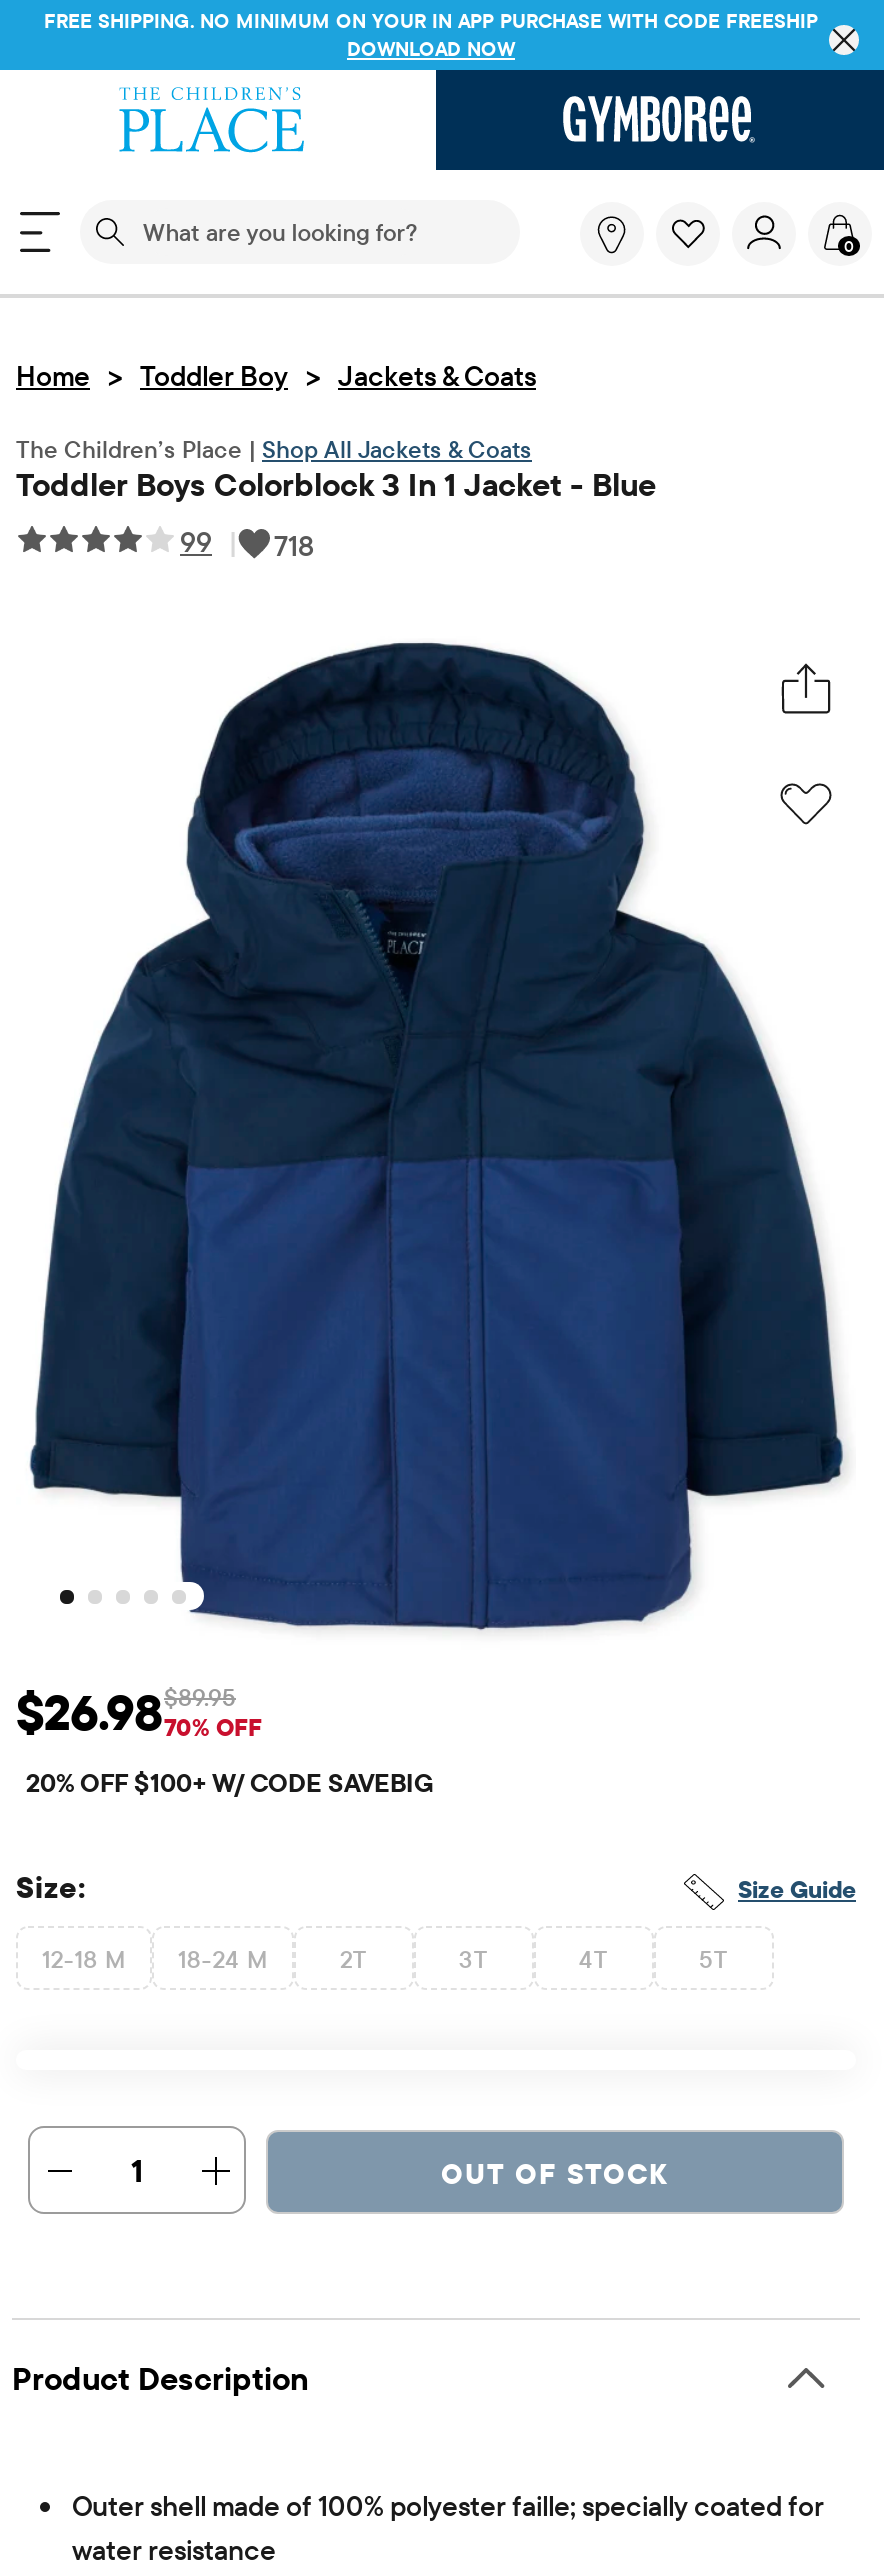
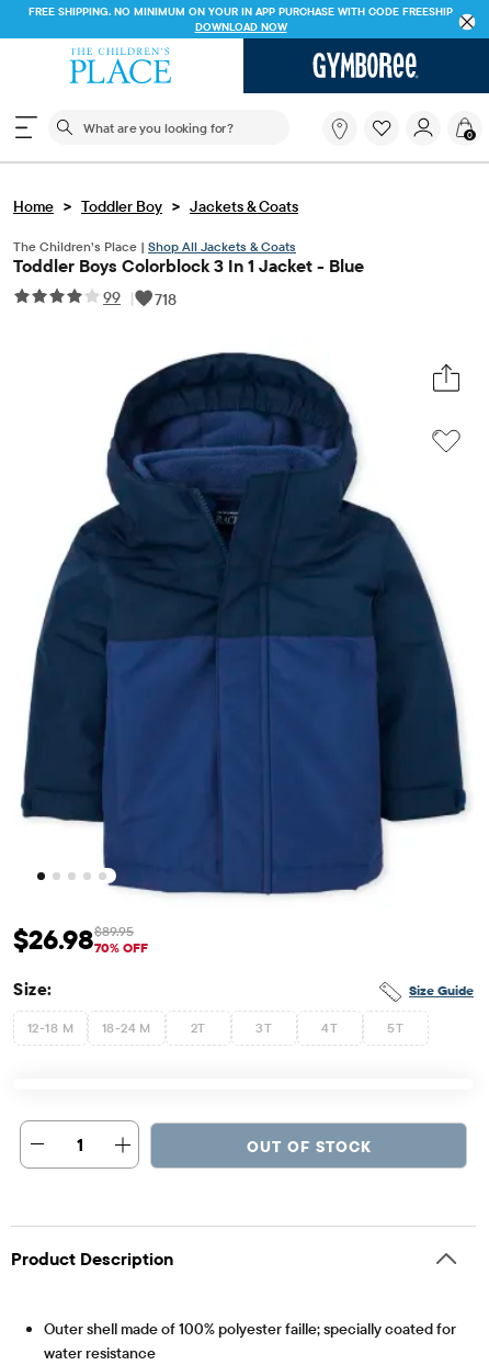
- 20% OFF $100+ W/ CODE SAVEBIG
